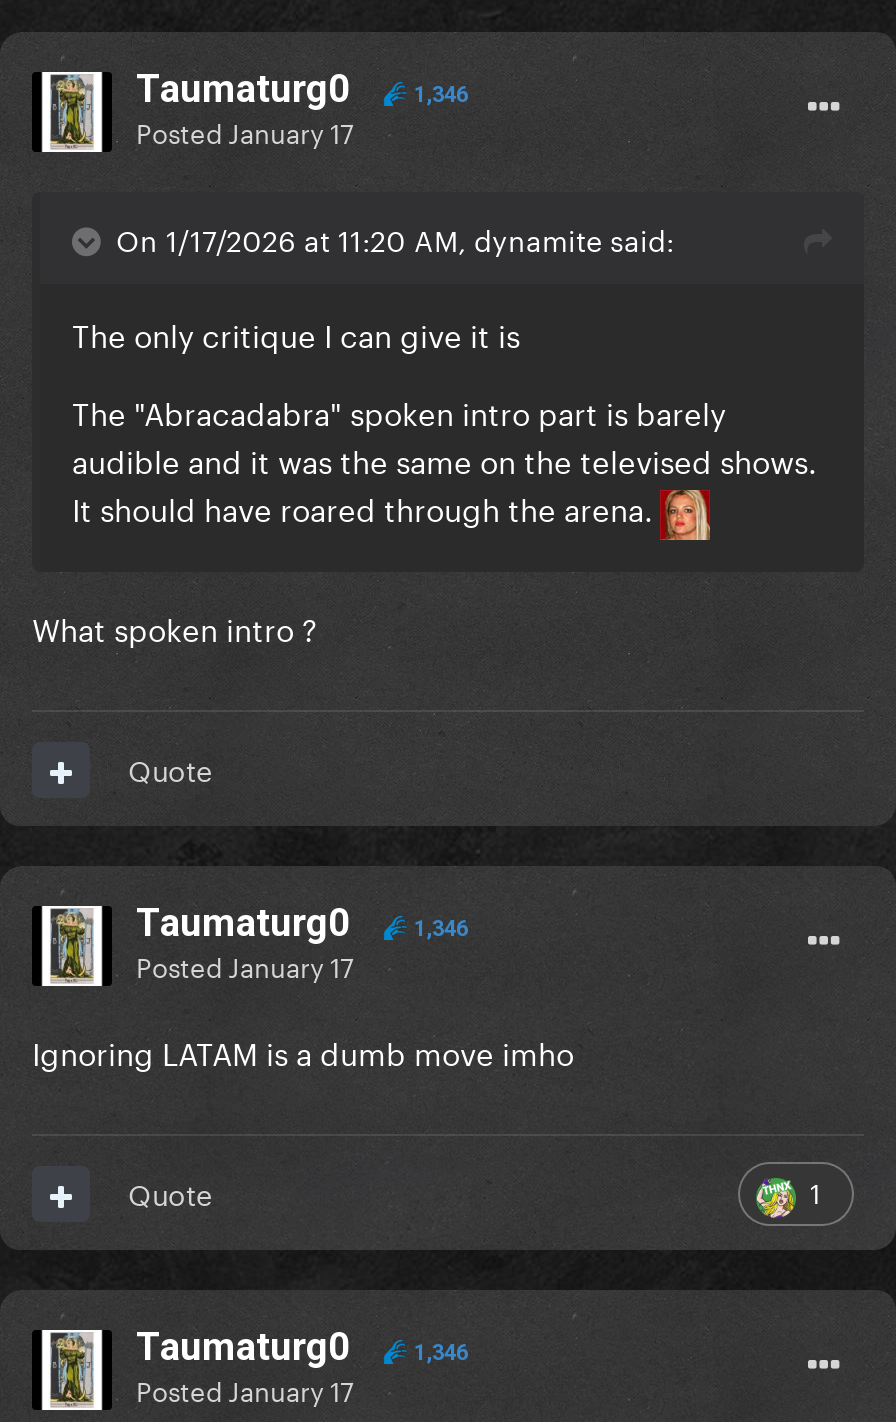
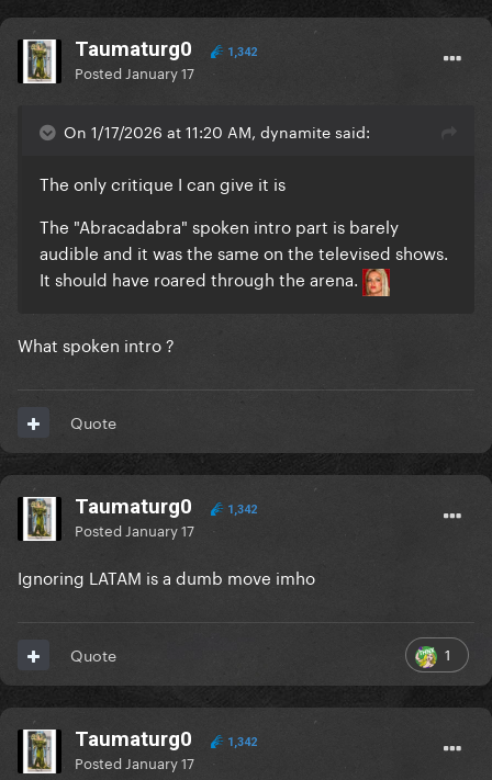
- 1,346
+ 1,342

- 1,346
+ 1,342

- 1,346
+ 1,342
